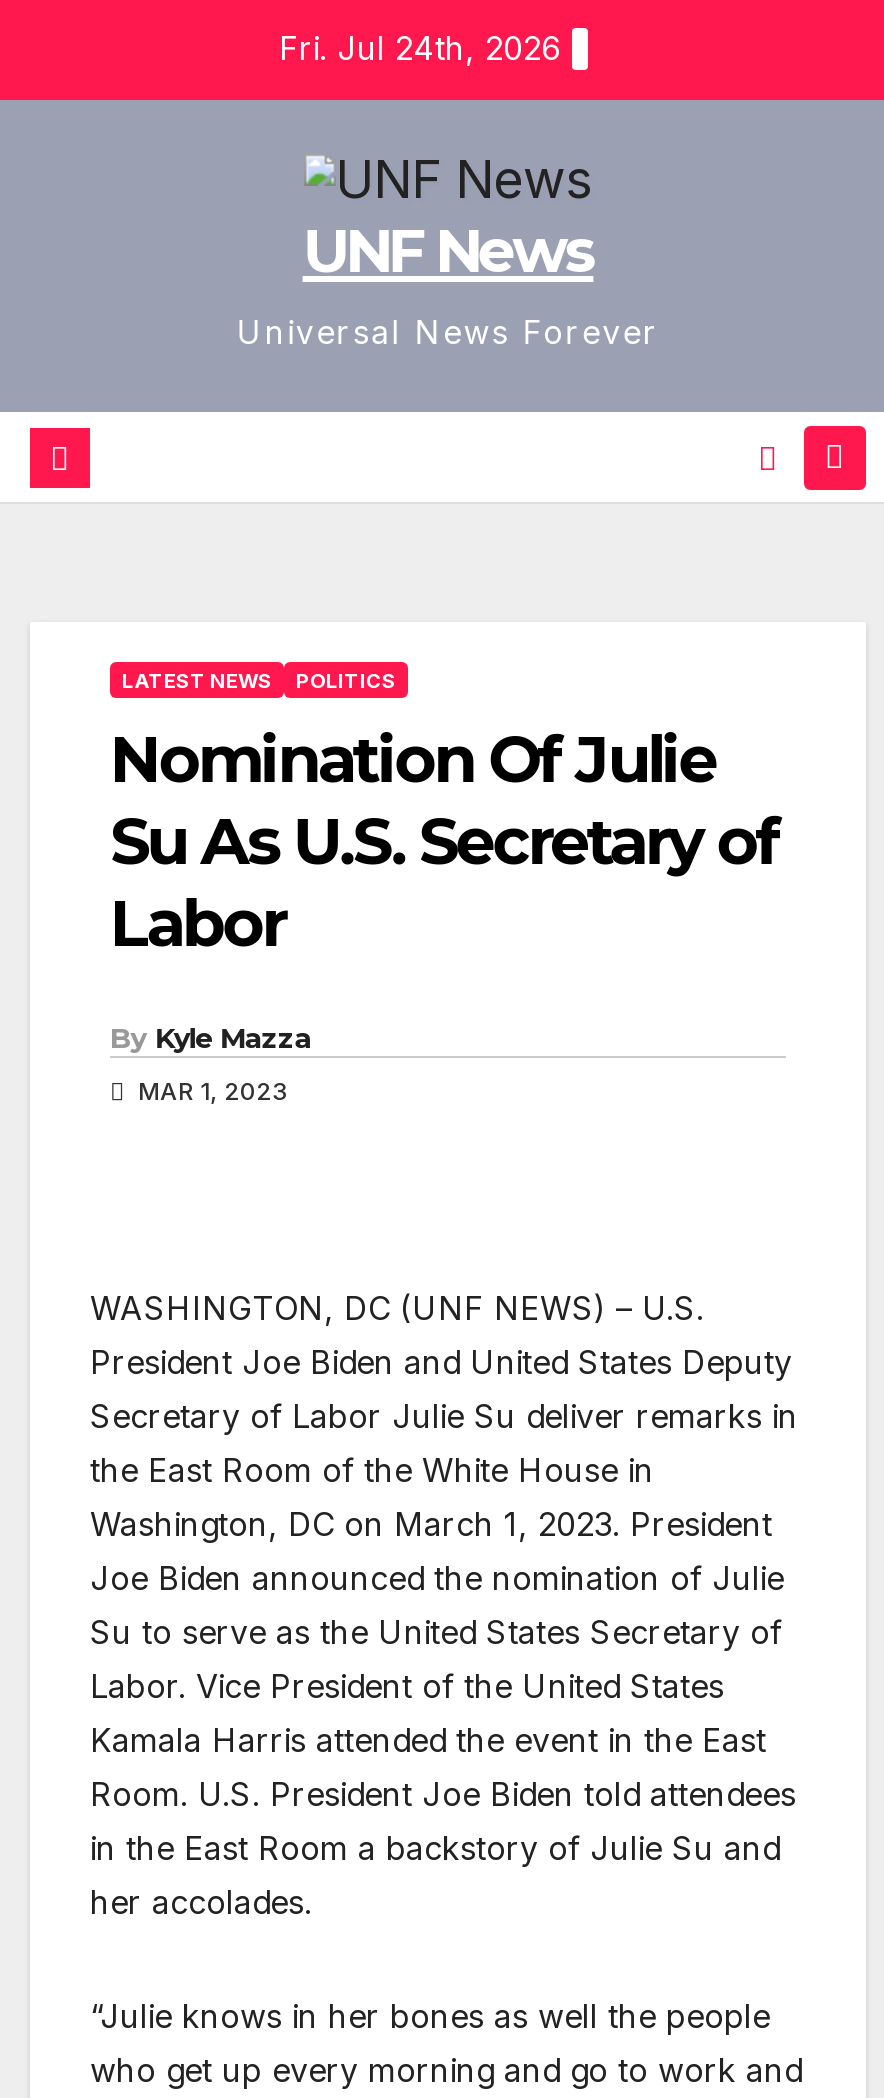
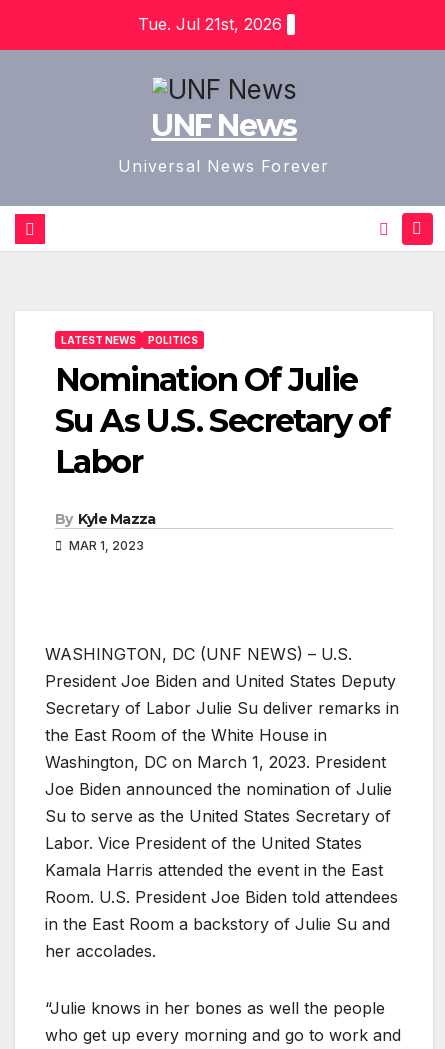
- Fri. Jul 24th, 2026
+ Tue. Jul 21st, 2026
